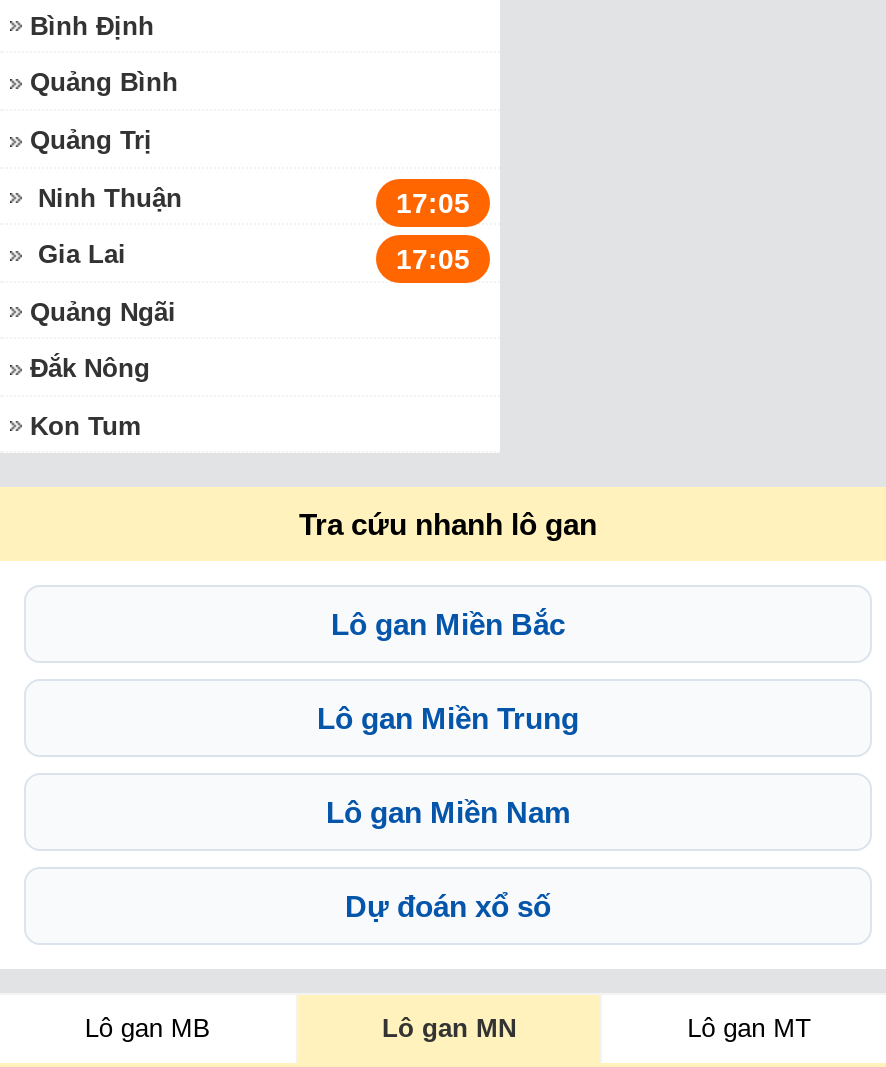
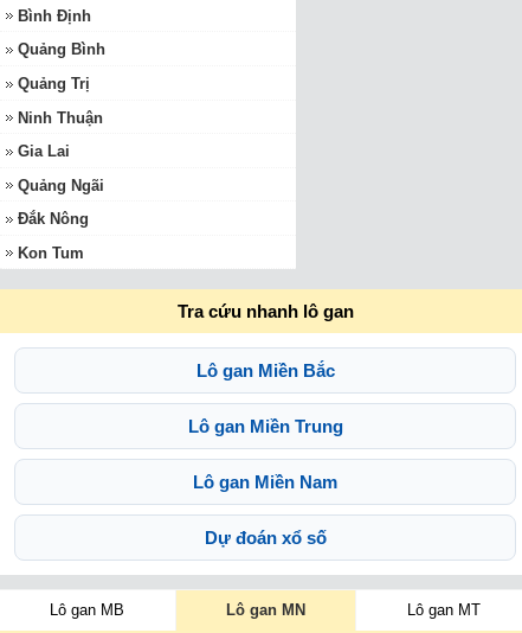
- 17:05

- 17:05
